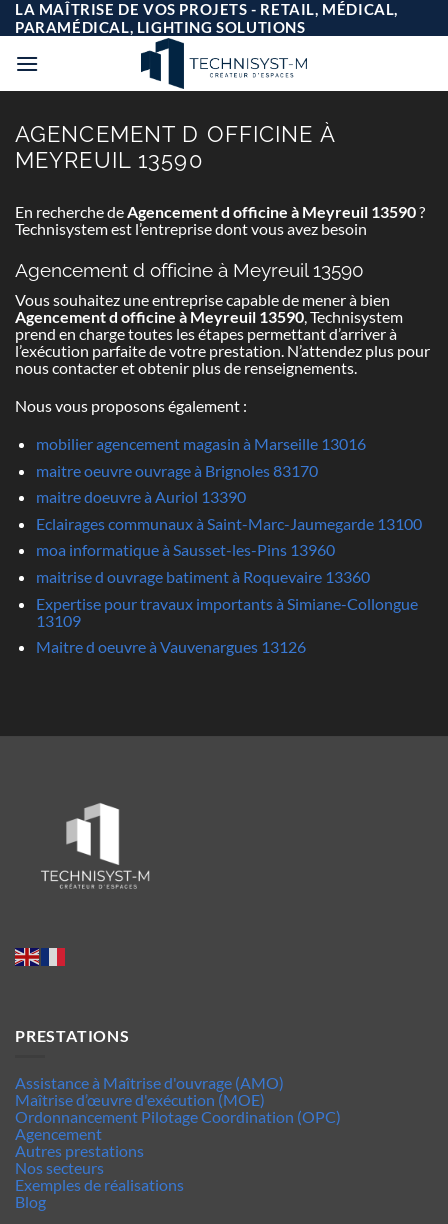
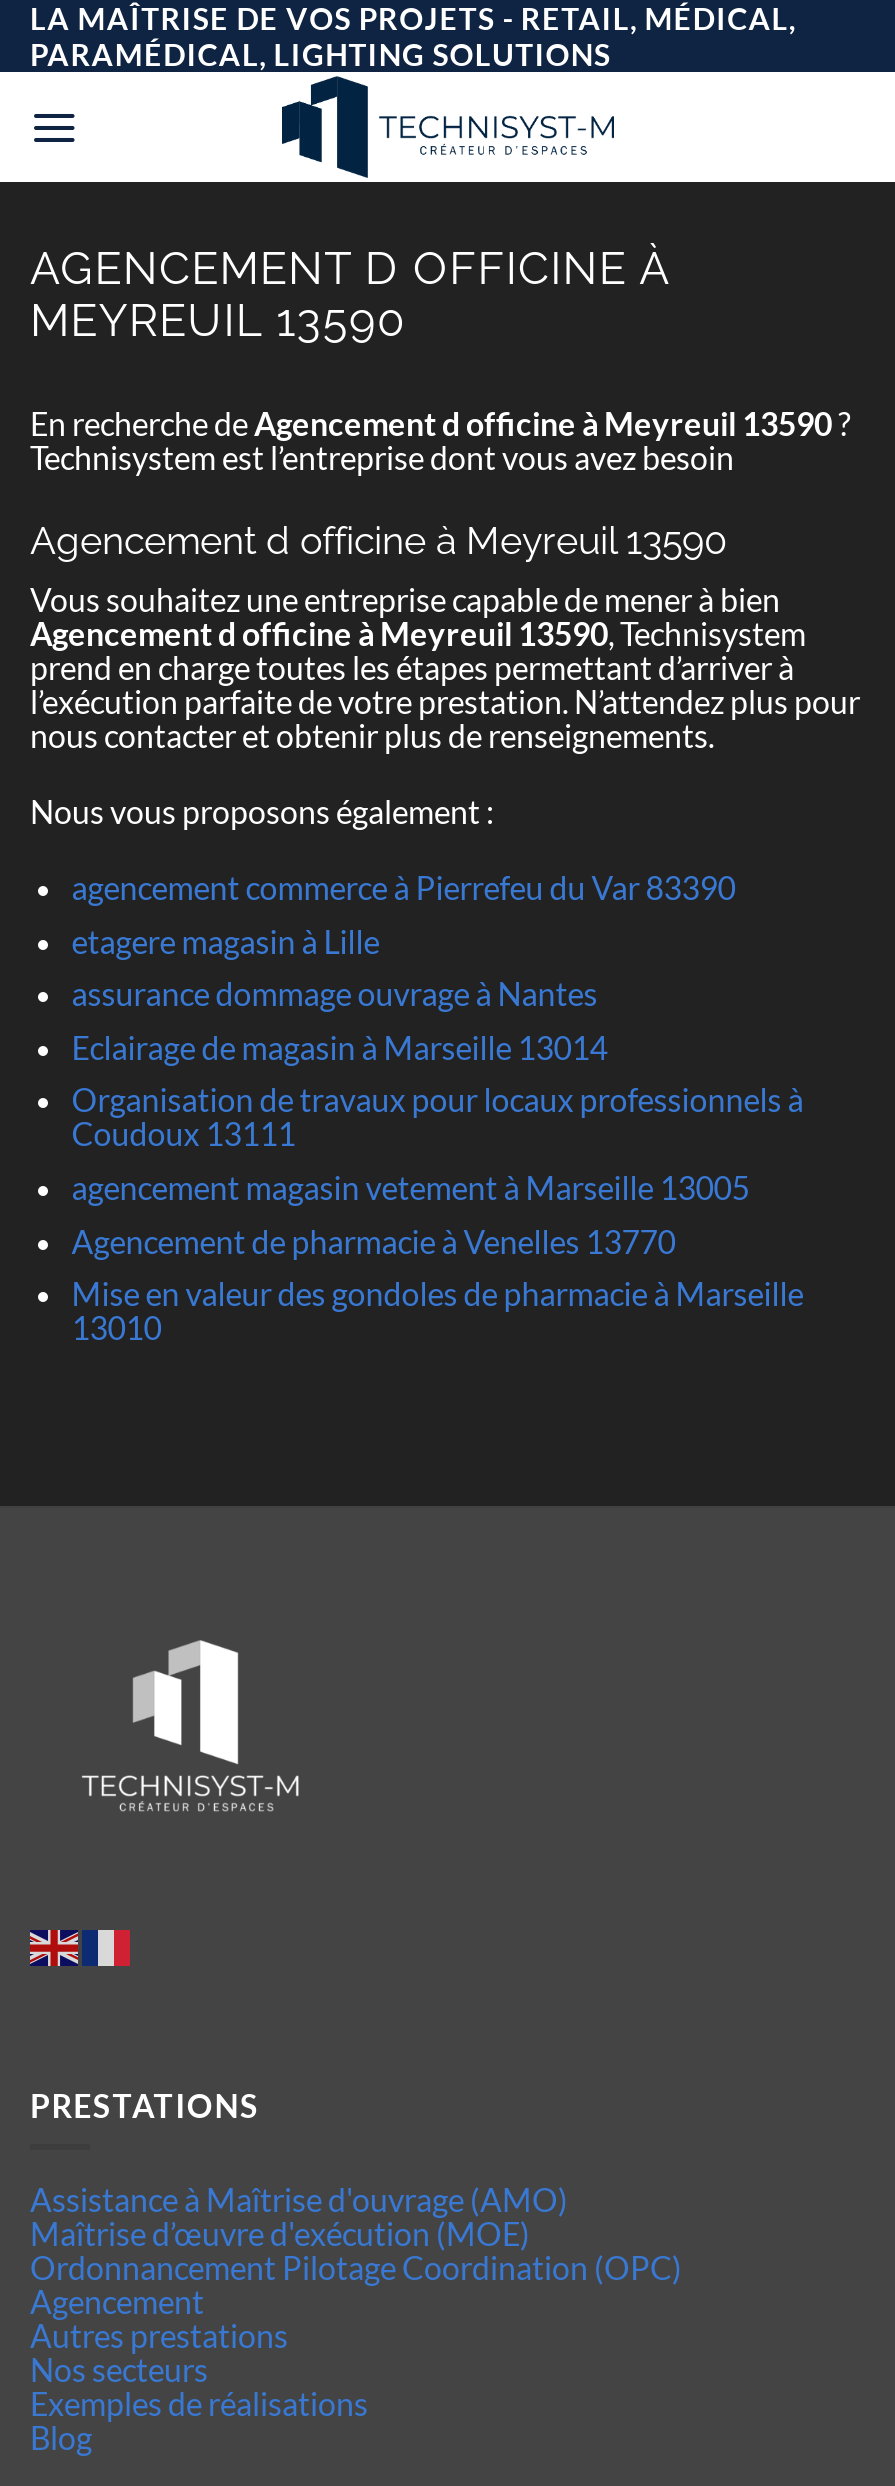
- mobilier agencement magasin à Marseille 13016
- maitre oeuvre ouvrage à Brignoles 83170
- maitre doeuvre à Auriol 13390
- Eclairages communaux à Saint-Marc-Jaumegarde 13100
- moa informatique à Sausset-les-Pins 13960
- maitrise d ouvrage batiment à Roquevaire 13360
- Expertise pour travaux importants à Simiane-Collongue
- 13109
- Maitre d oeuvre à Vauvenargues 13126
+ agencement commerce à Pierrefeu du Var 83390
+ etagere magasin à Lille
+ assurance dommage ouvrage à Nantes
+ Eclairage de magasin à Marseille 13014
+ Organisation de travaux pour locaux professionnels à
+ Coudoux 13111
+ agencement magasin vetement à Marseille 13005
+ Agencement de pharmacie à Venelles 13770
+ Mise en valeur des gondoles de pharmacie à Marseille
+ 13010
